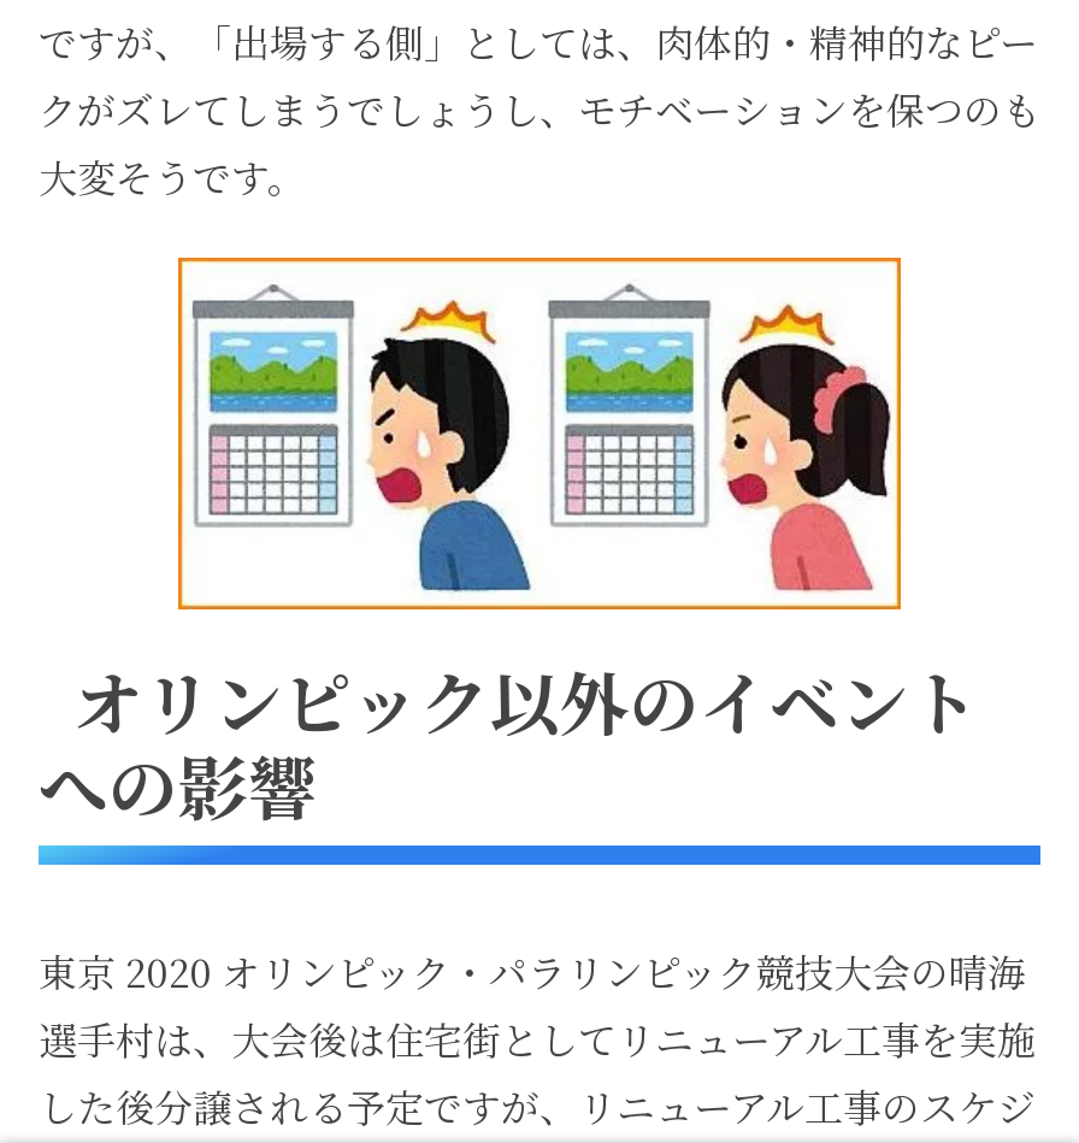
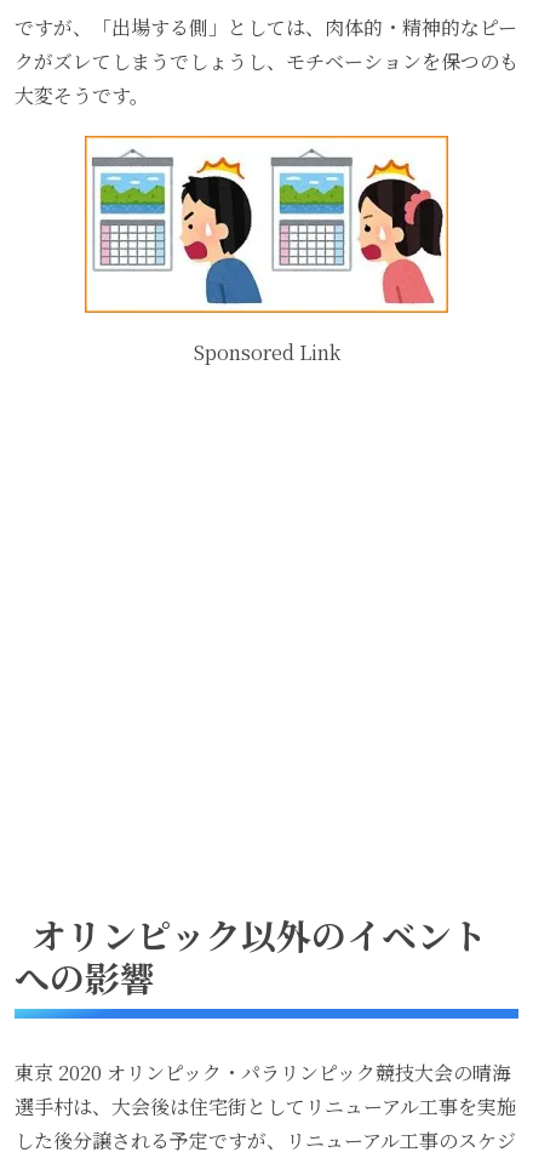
+ Sponsored Link
